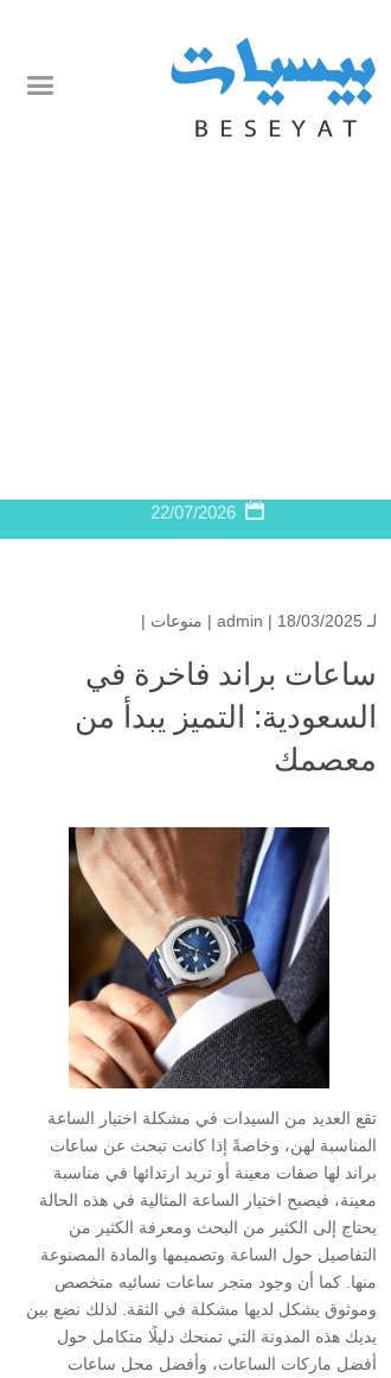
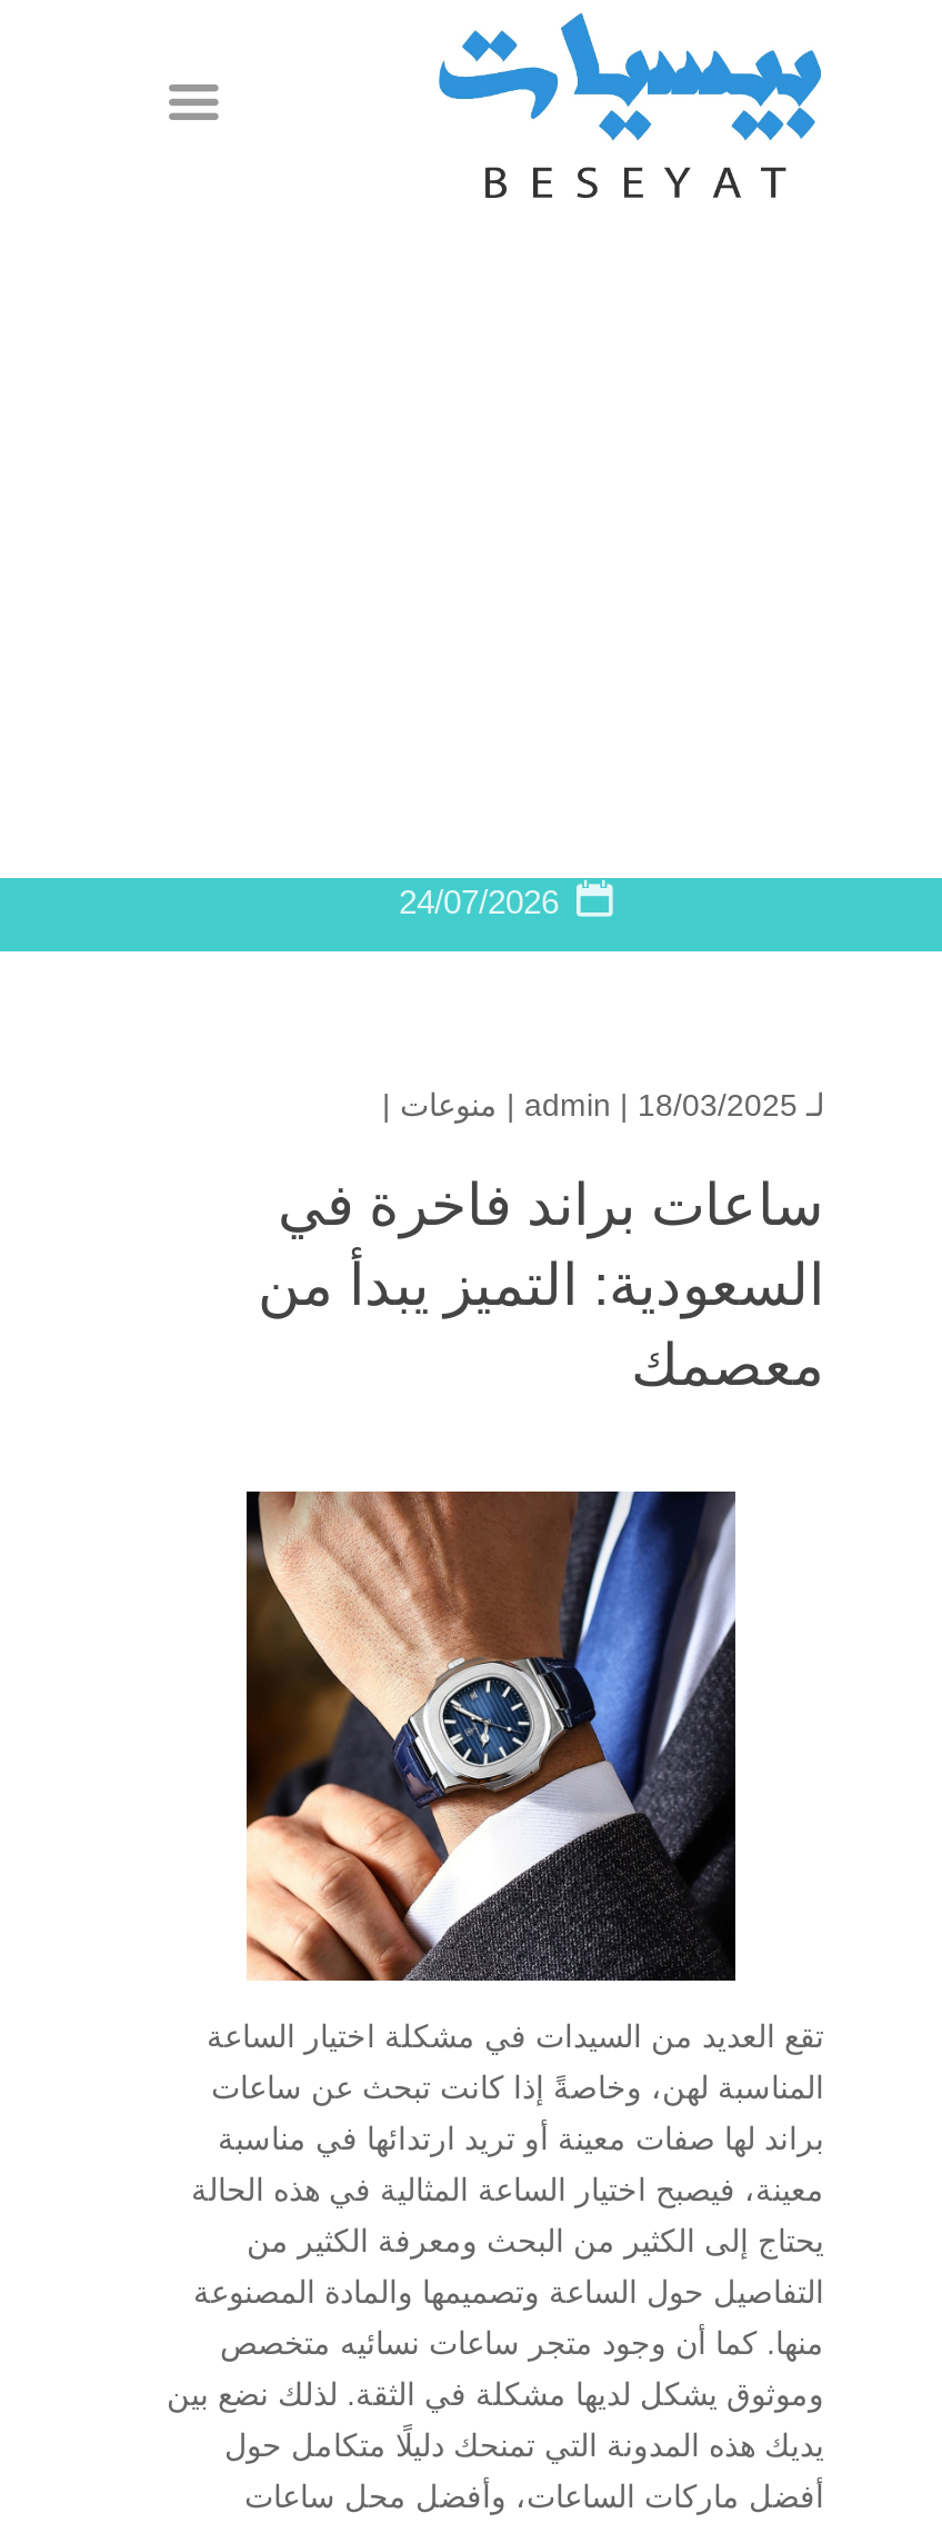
- 22/07/2026
+ 24/07/2026
